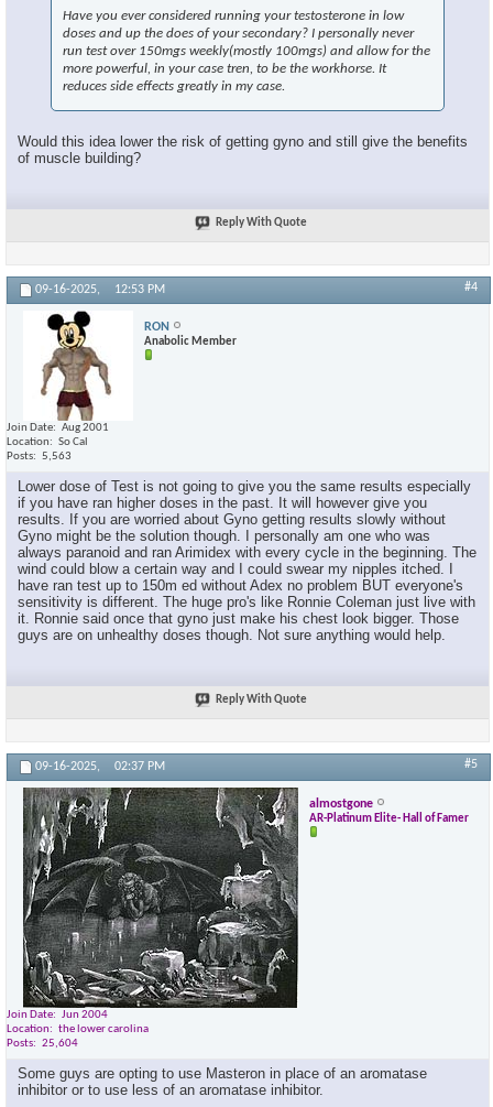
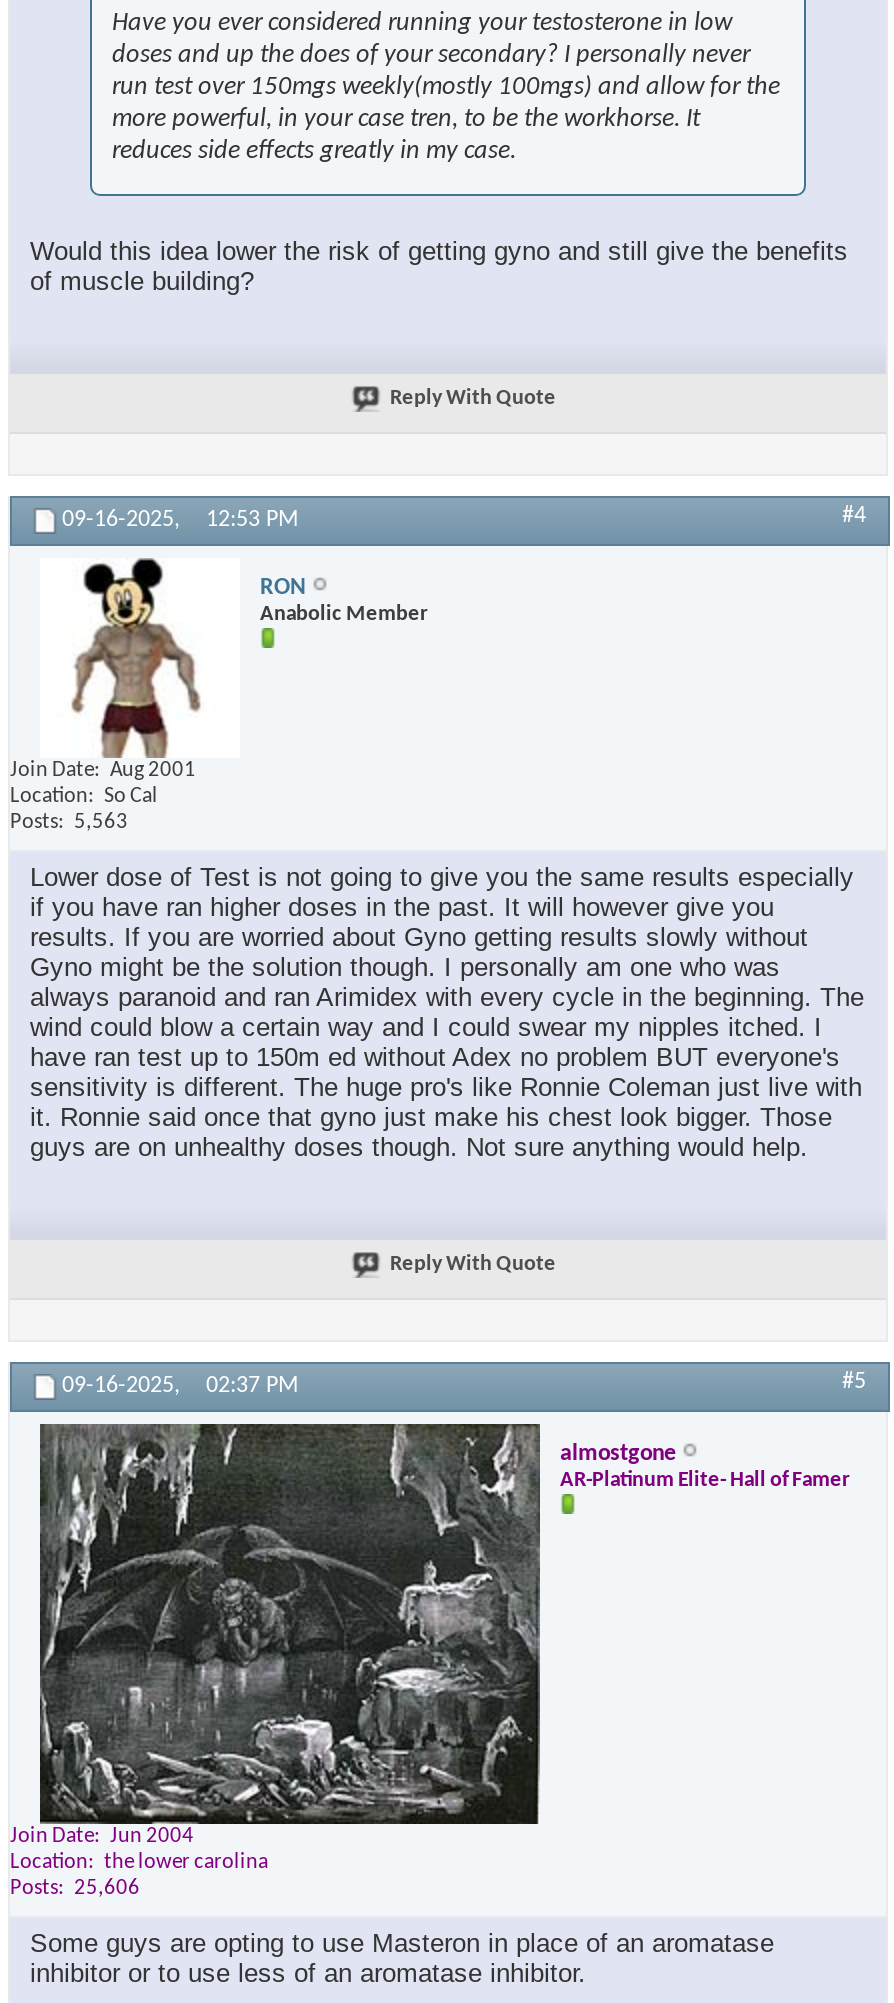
- Posts 25,604
+ Posts 25,606
